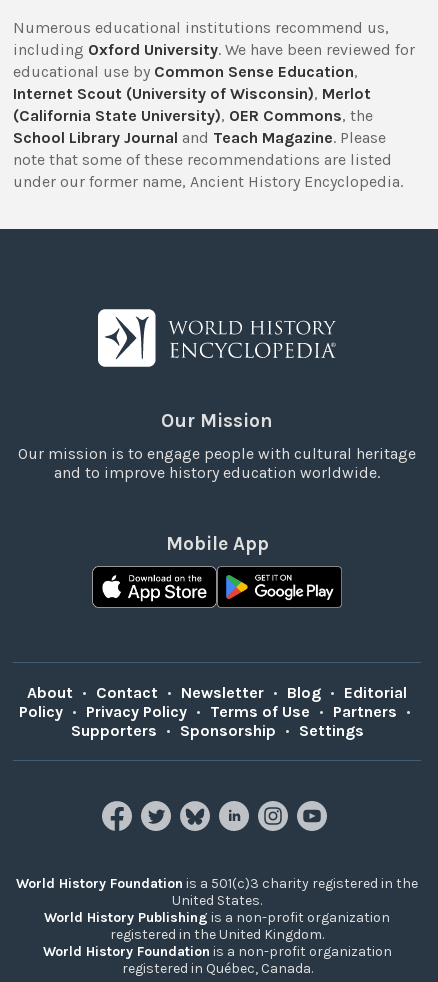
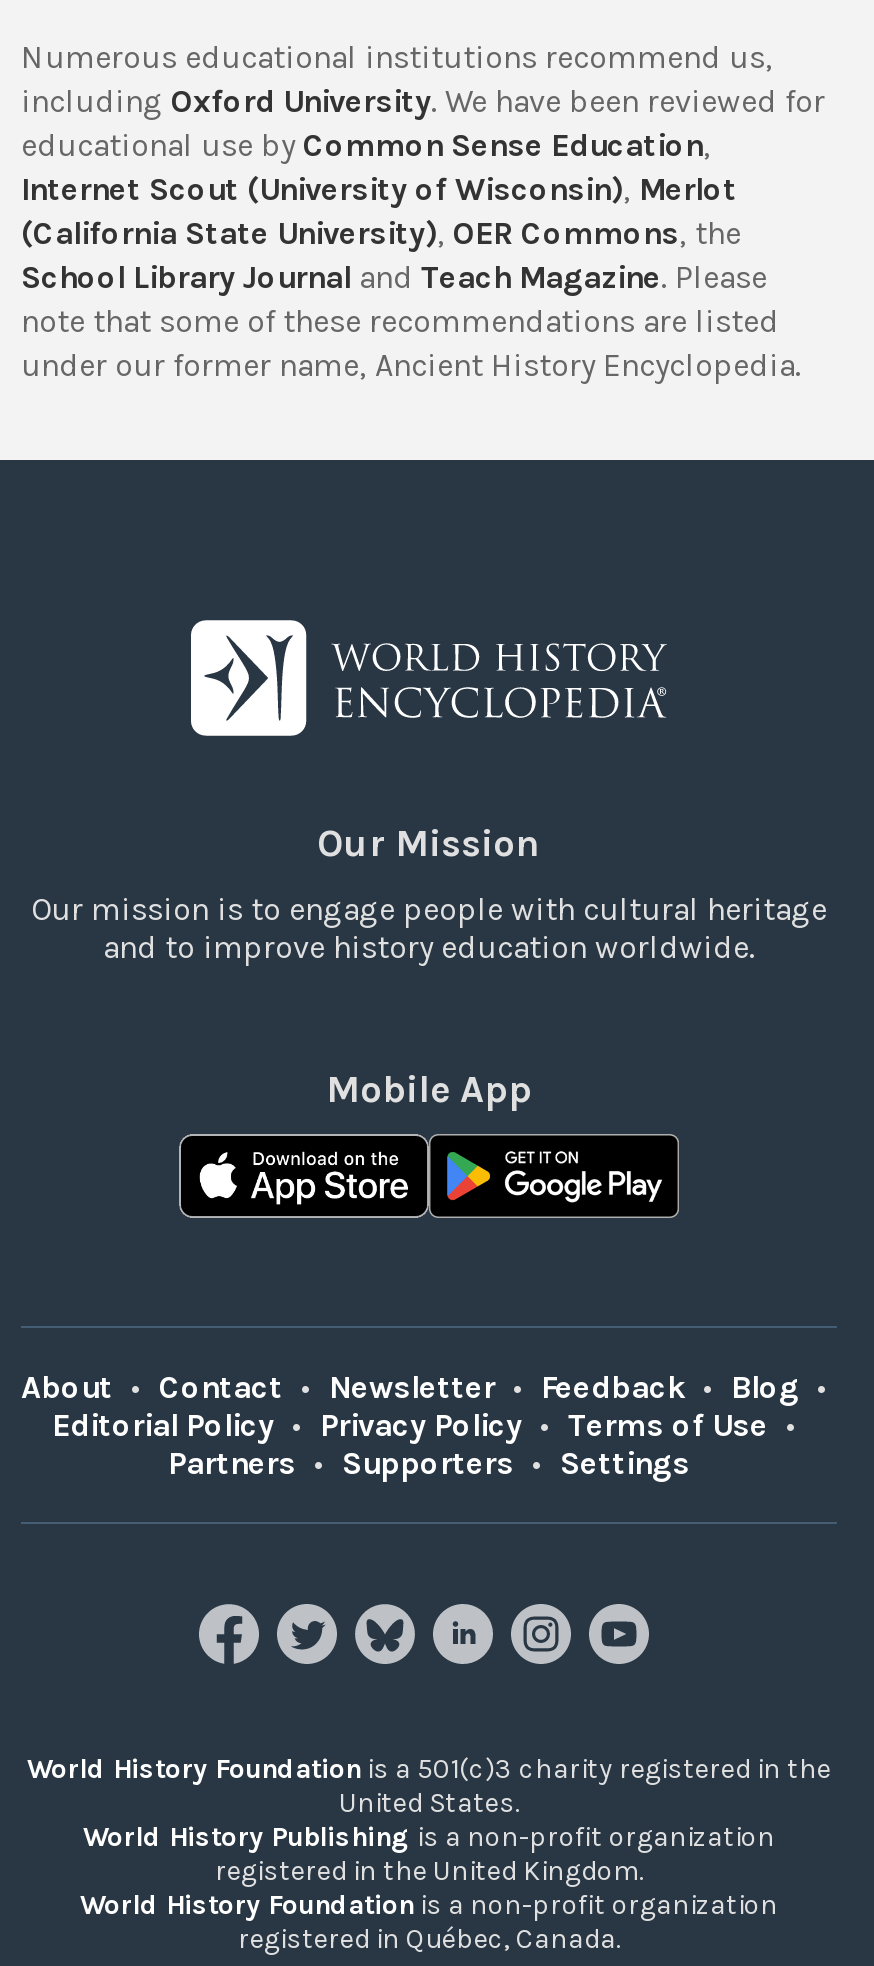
- About • Contact • Newsletter • Blog • Editorial
- Policy • Privacy Policy • Terms of Use • Partners •
- Supporters • Sponsorship • Settings
+ About • Contact • Newsletter • Feedback • Blog •
+ Editorial Policy • Privacy Policy • Terms of Use •
+ Partners • Supporters • Settings
